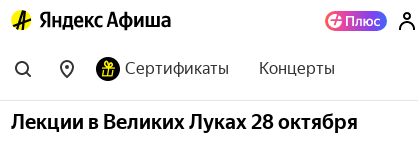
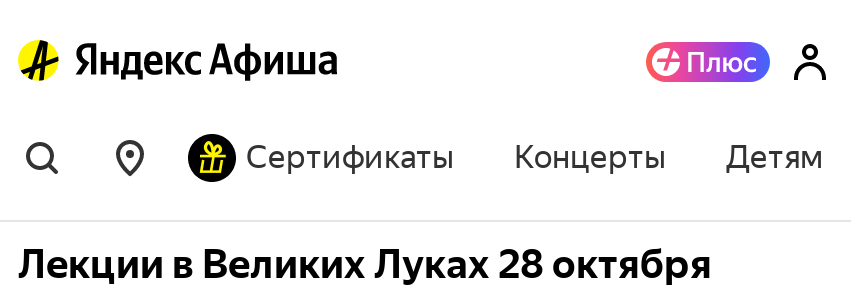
+ Детям
